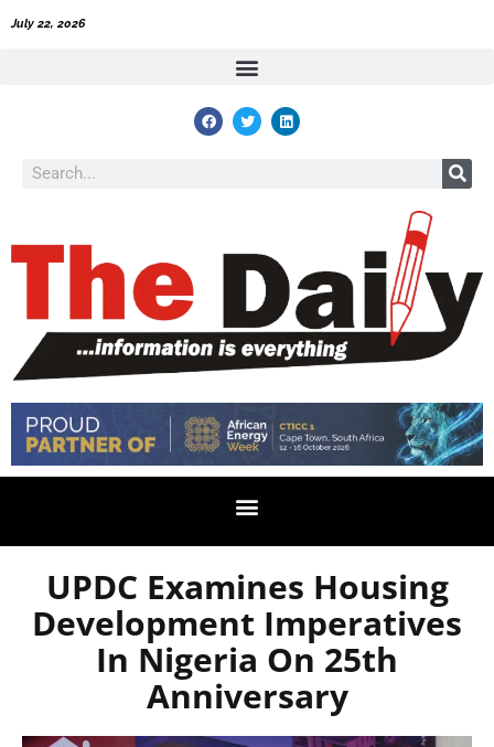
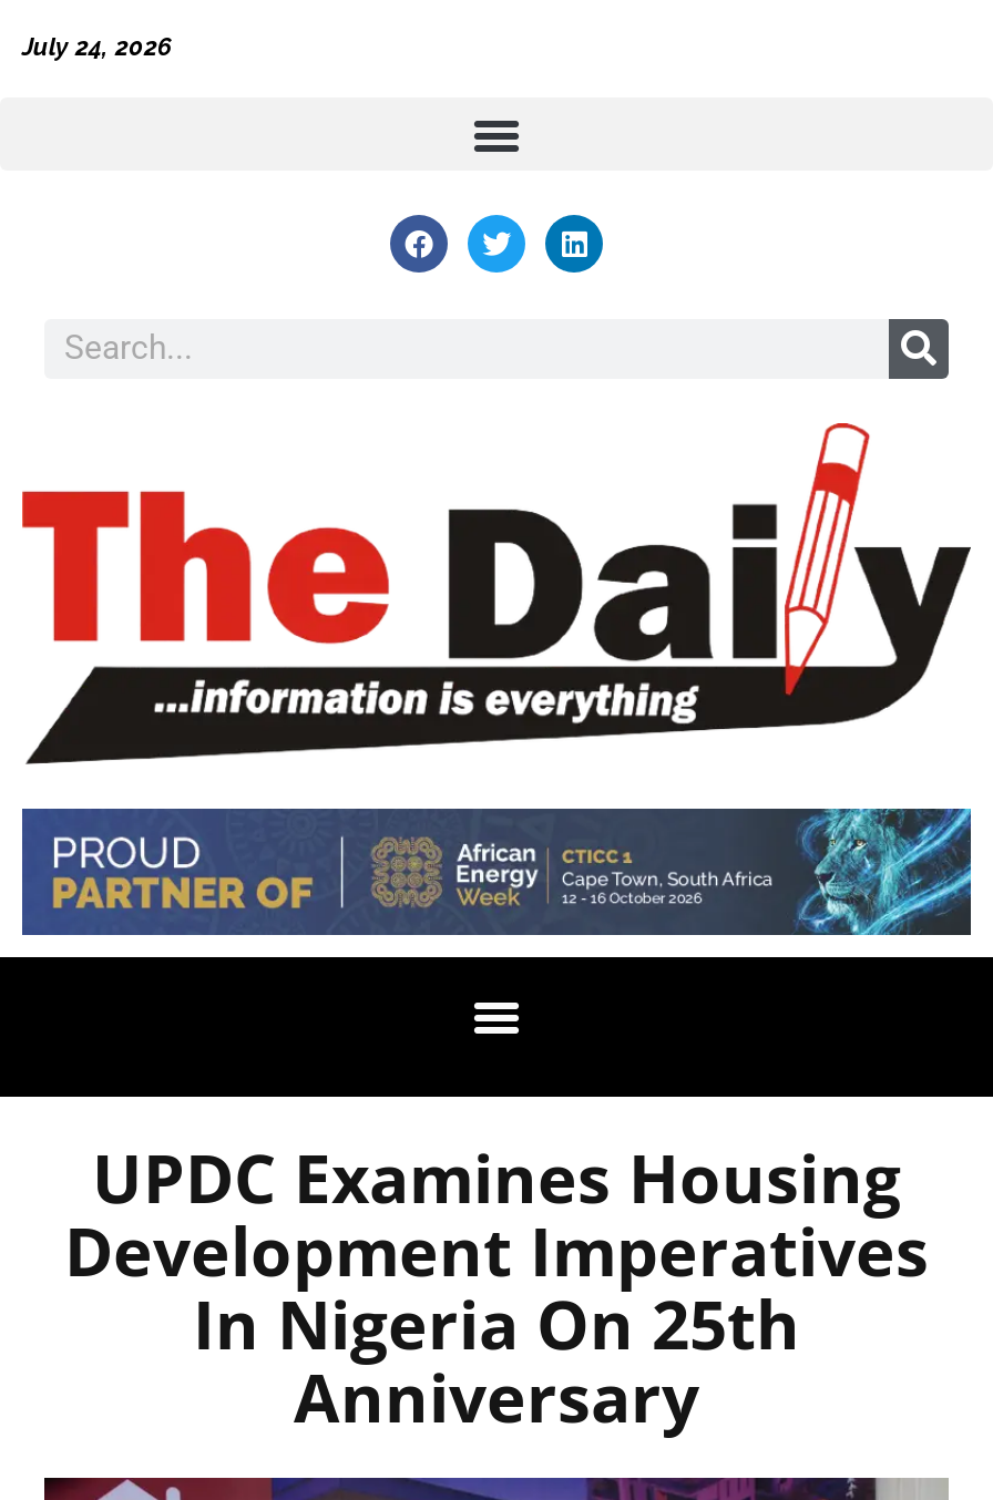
- July 22, 2026
+ July 24, 2026
